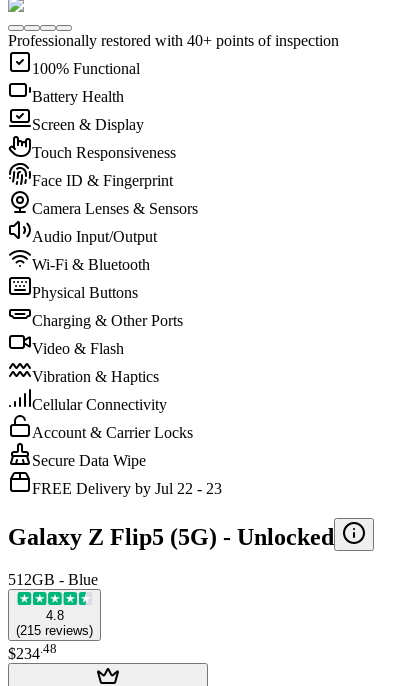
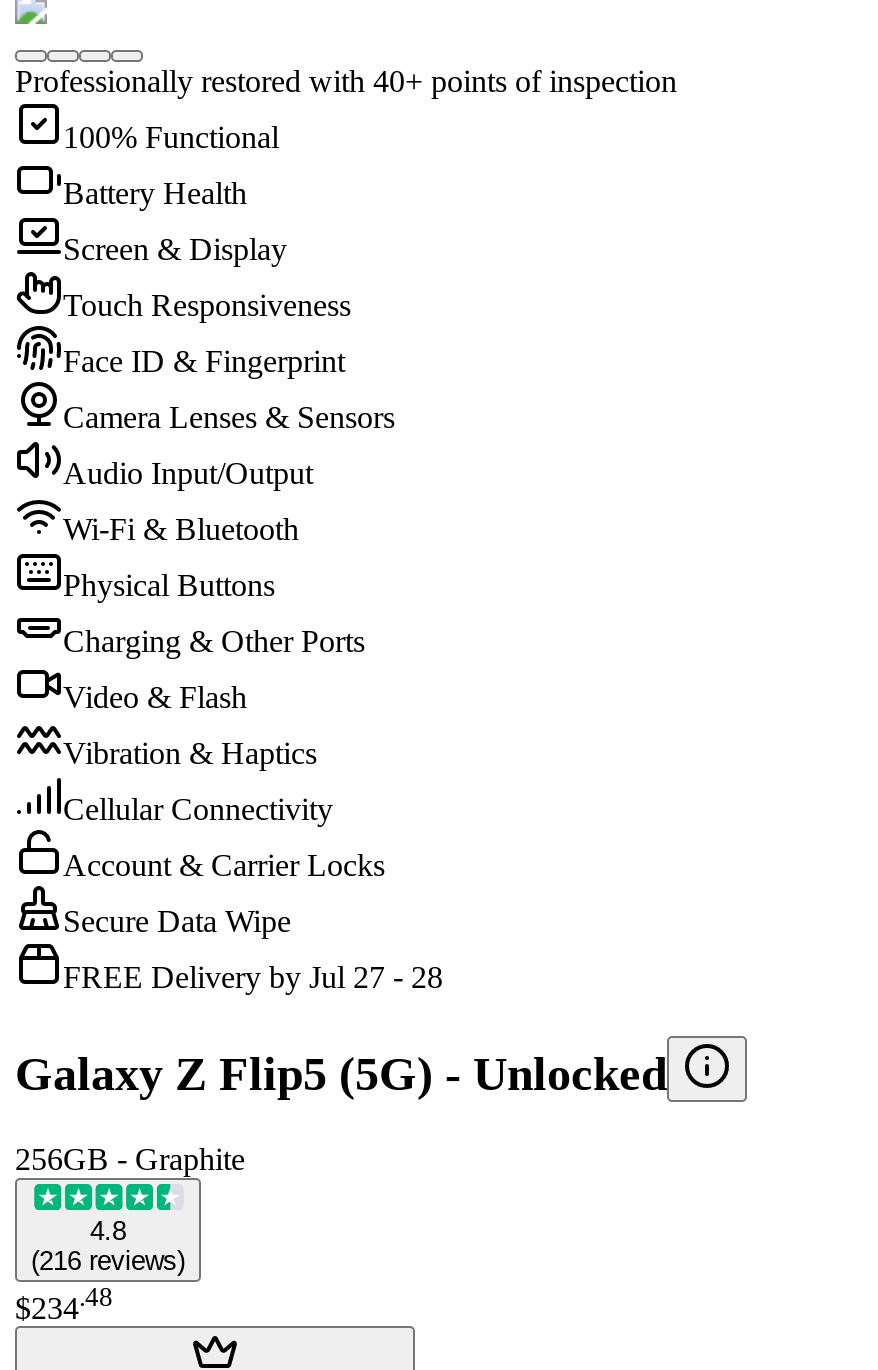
- FREE Delivery by Jul 22 - 23
+ FREE Delivery by Jul 27 - 28

- 512GB - Blue
+ 256GB - Graphite

- (215 reviews)
+ (216 reviews)
